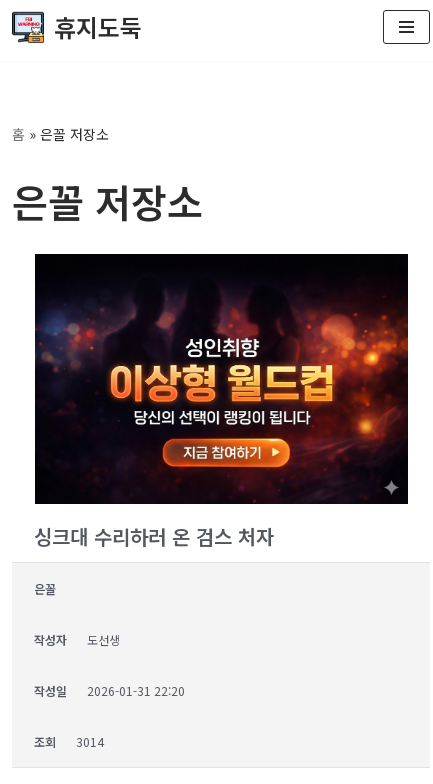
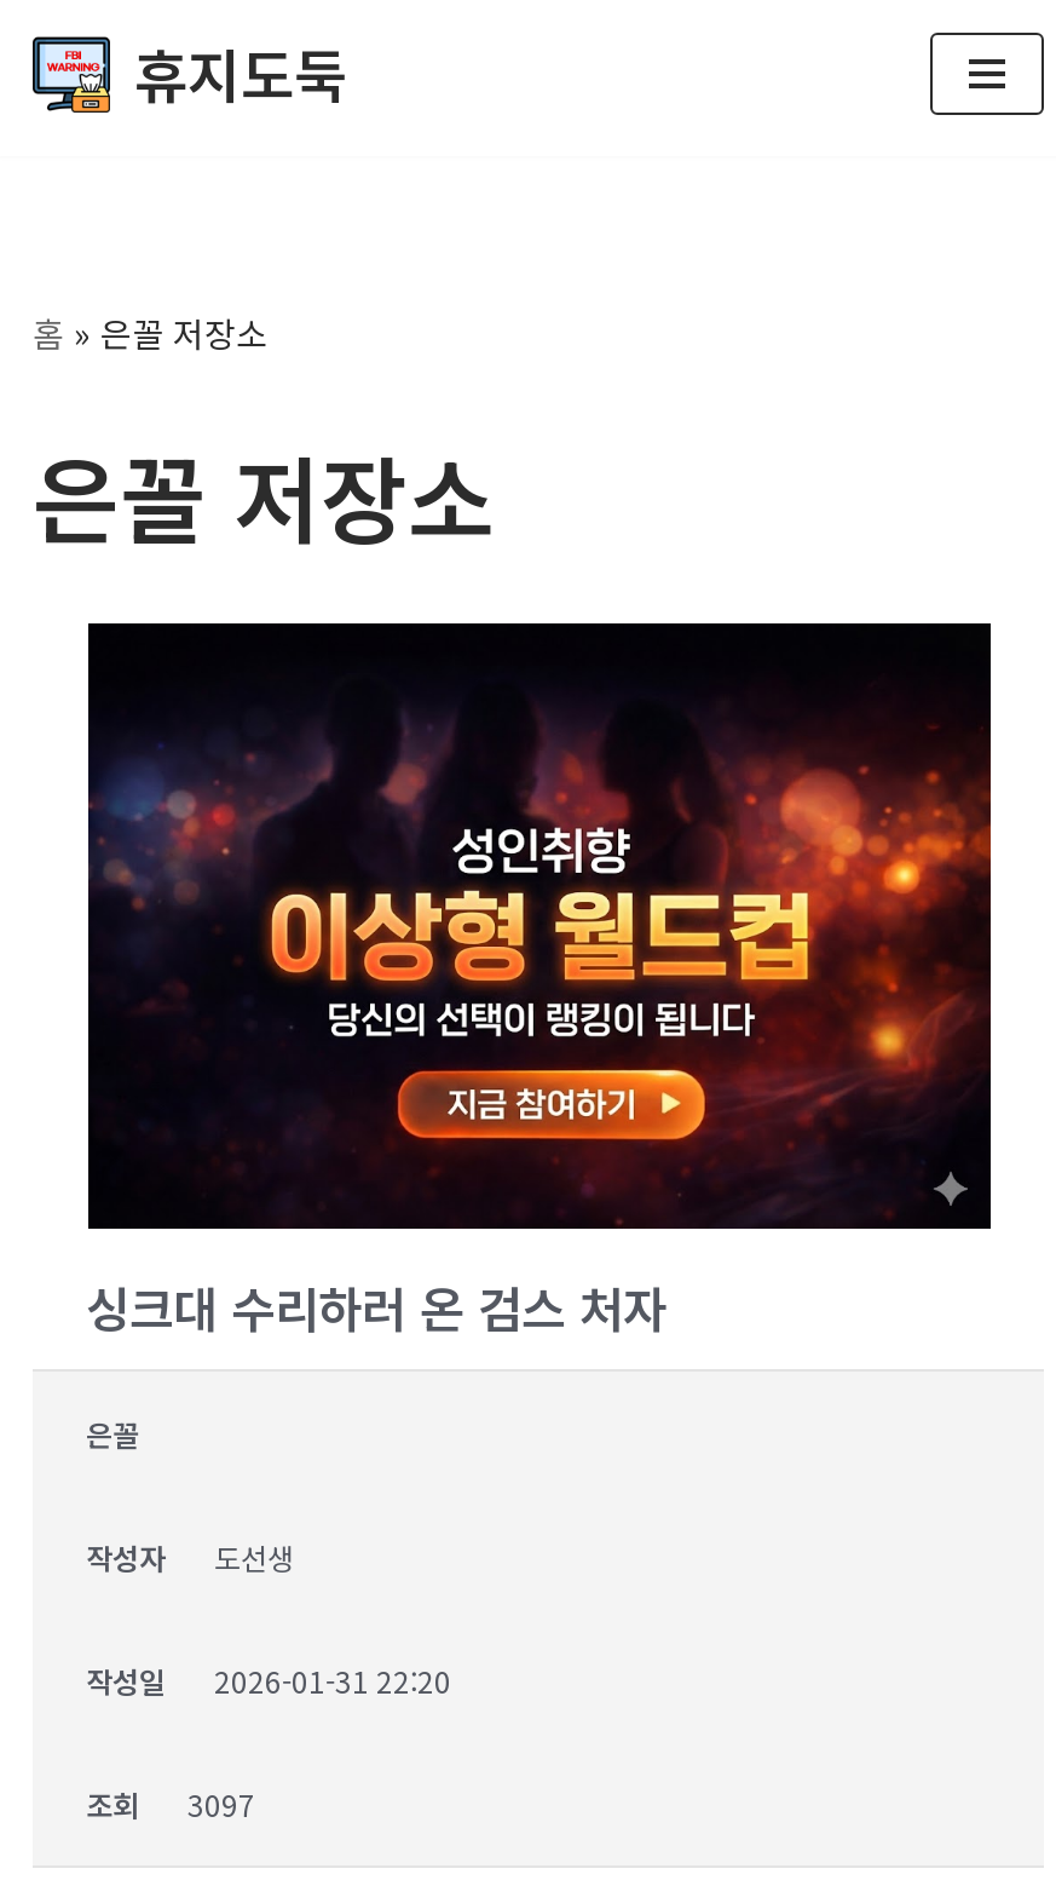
- 조회 3014
+ 조회 3097
